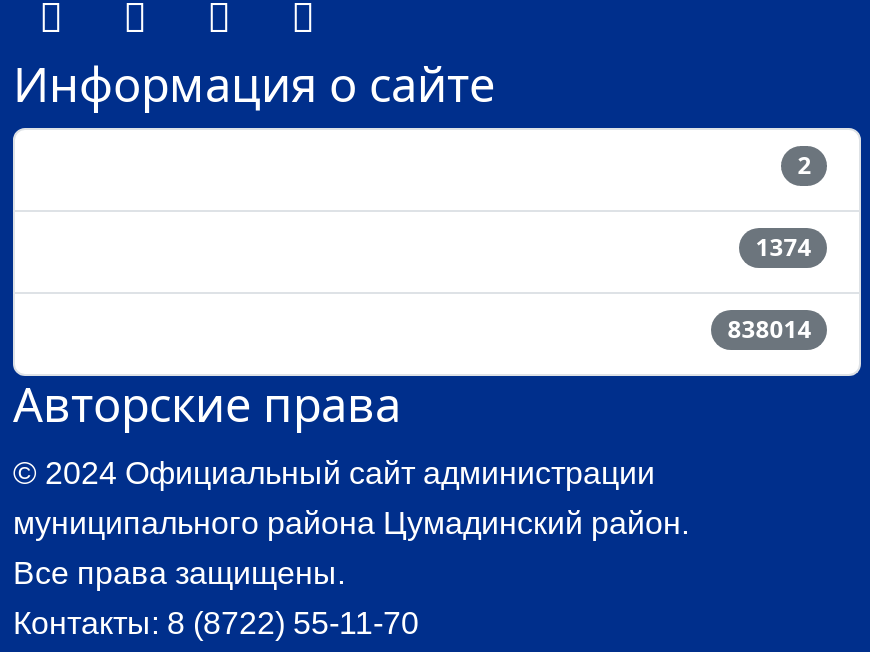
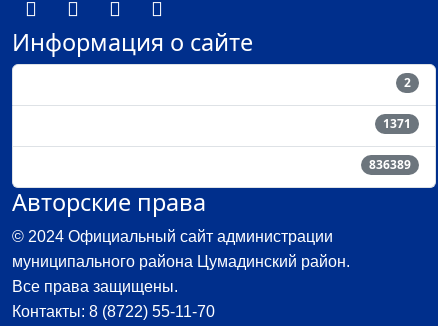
- 1374
+ 1371

- 838014
+ 836389
